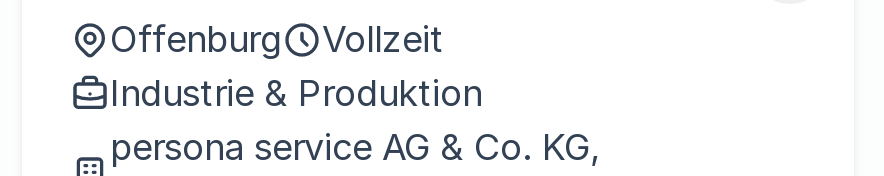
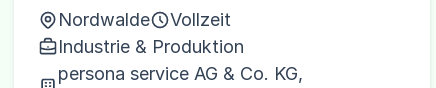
- Offenburg
+ Nordwalde
